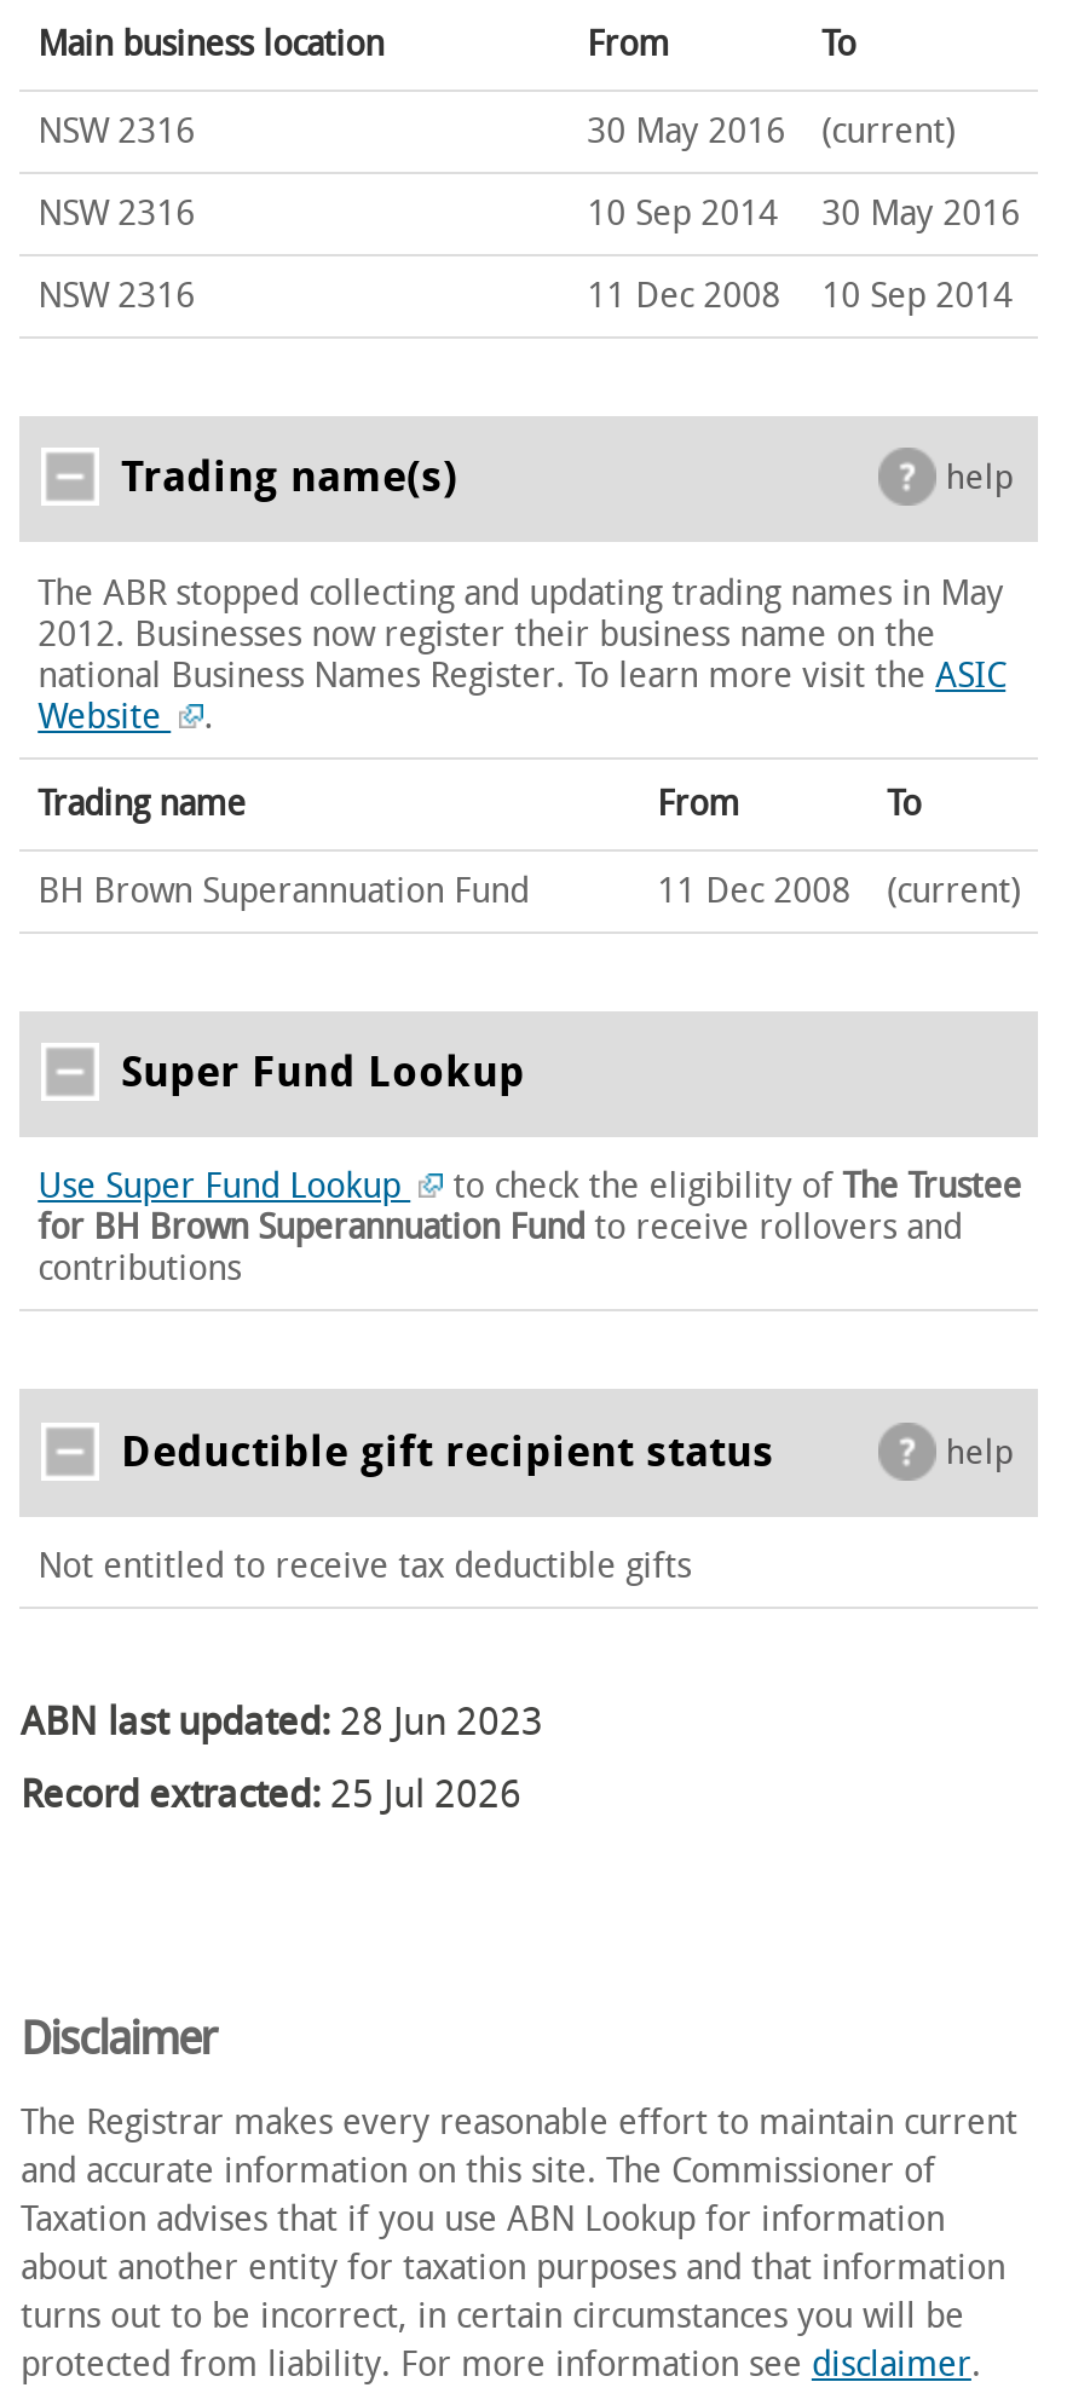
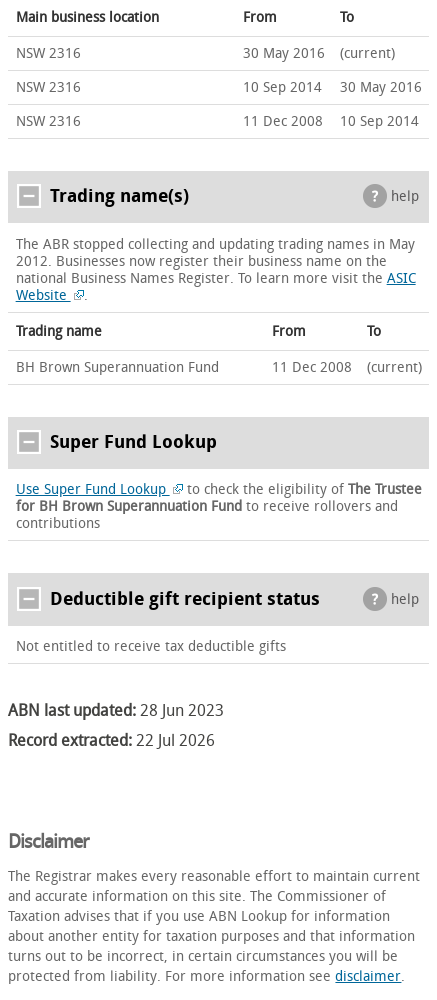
- Record extracted: 25 Jul 2026
+ Record extracted: 22 Jul 2026
